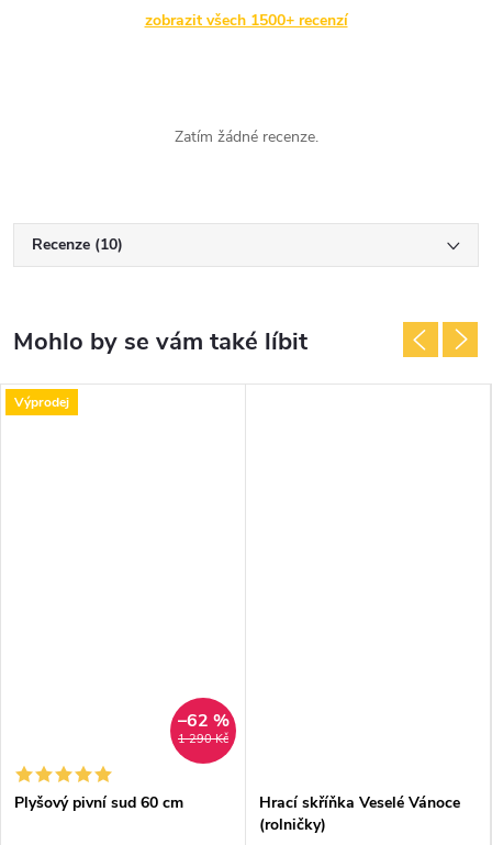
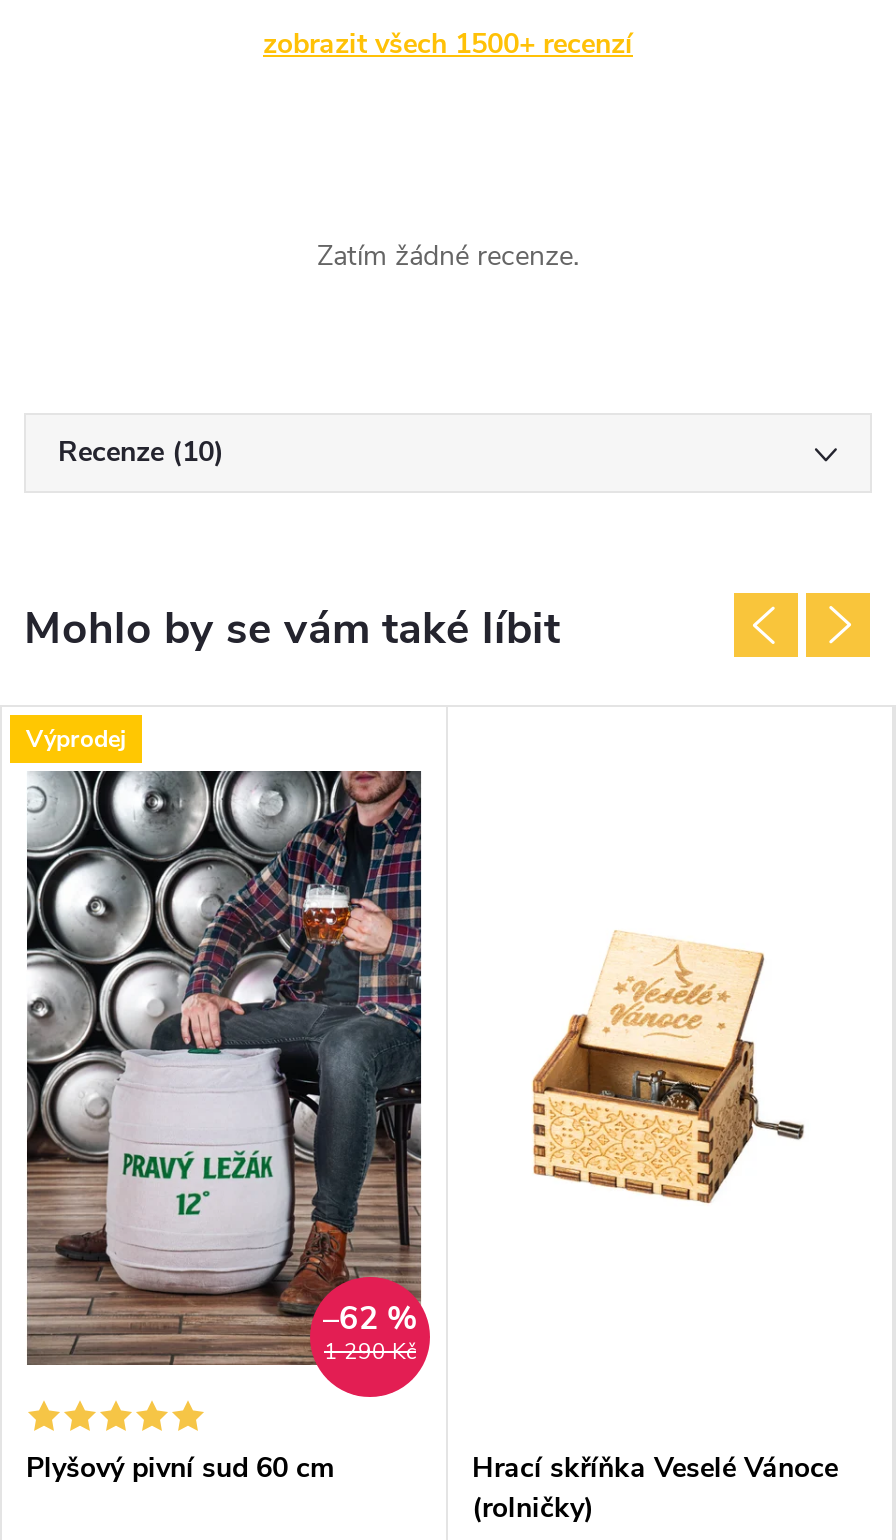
+ [image]

+ [image]
